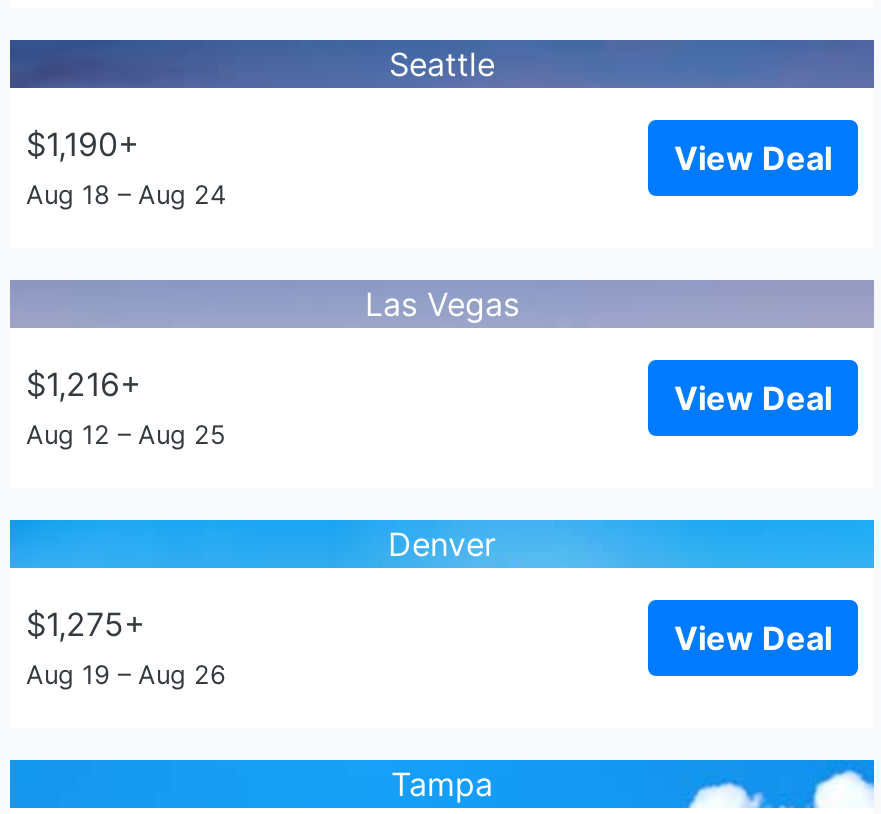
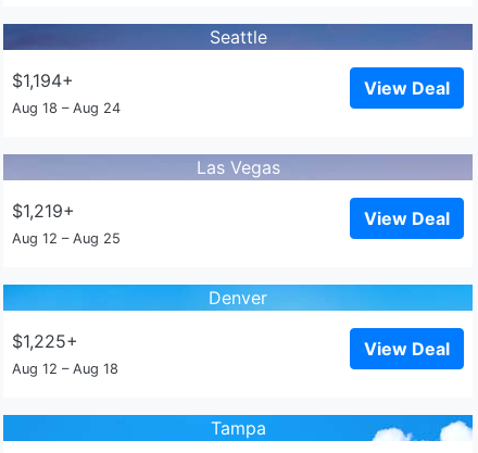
- $1,190+
+ $1,194+

- $1,216+
+ $1,219+

- $1,275+
+ $1,225+

- Aug 19 – Aug 26
+ Aug 12 – Aug 18
